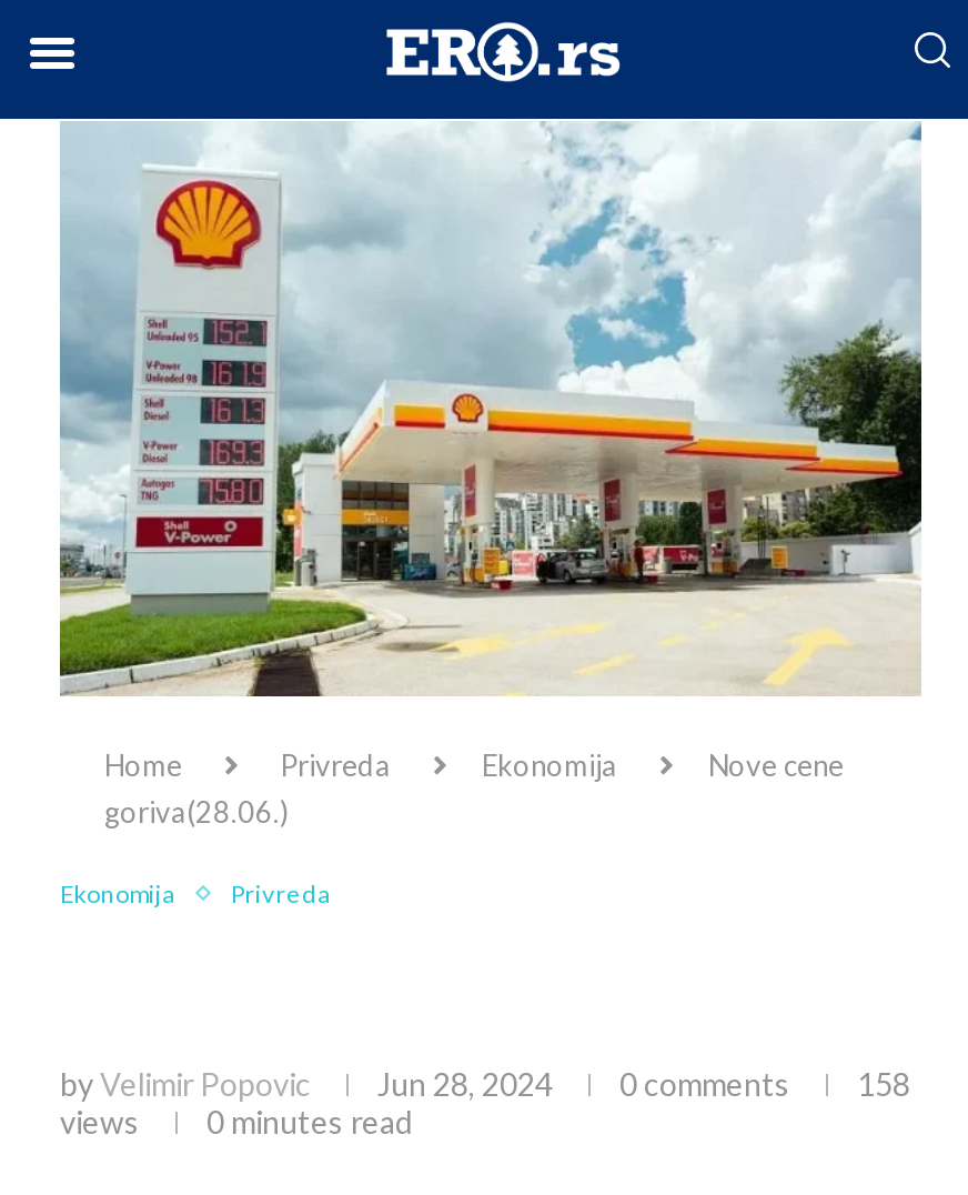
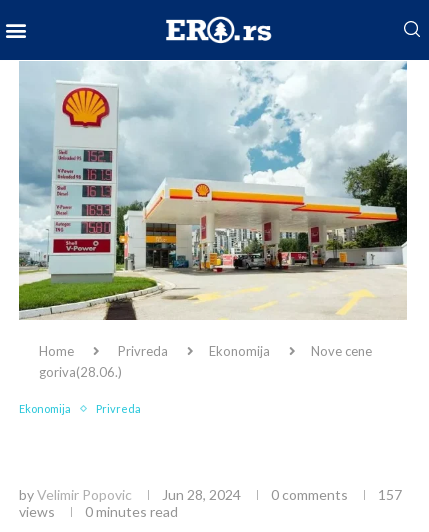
- 158
+ 157
